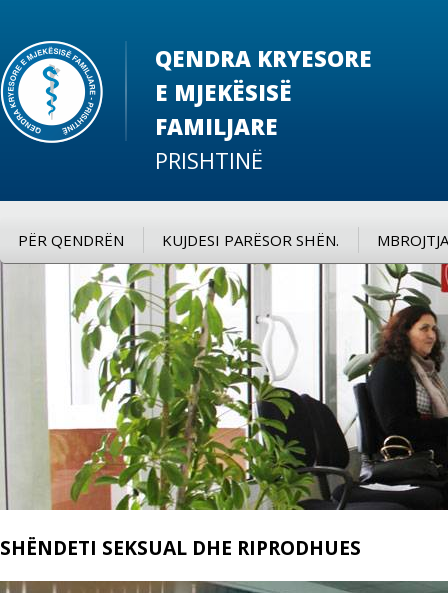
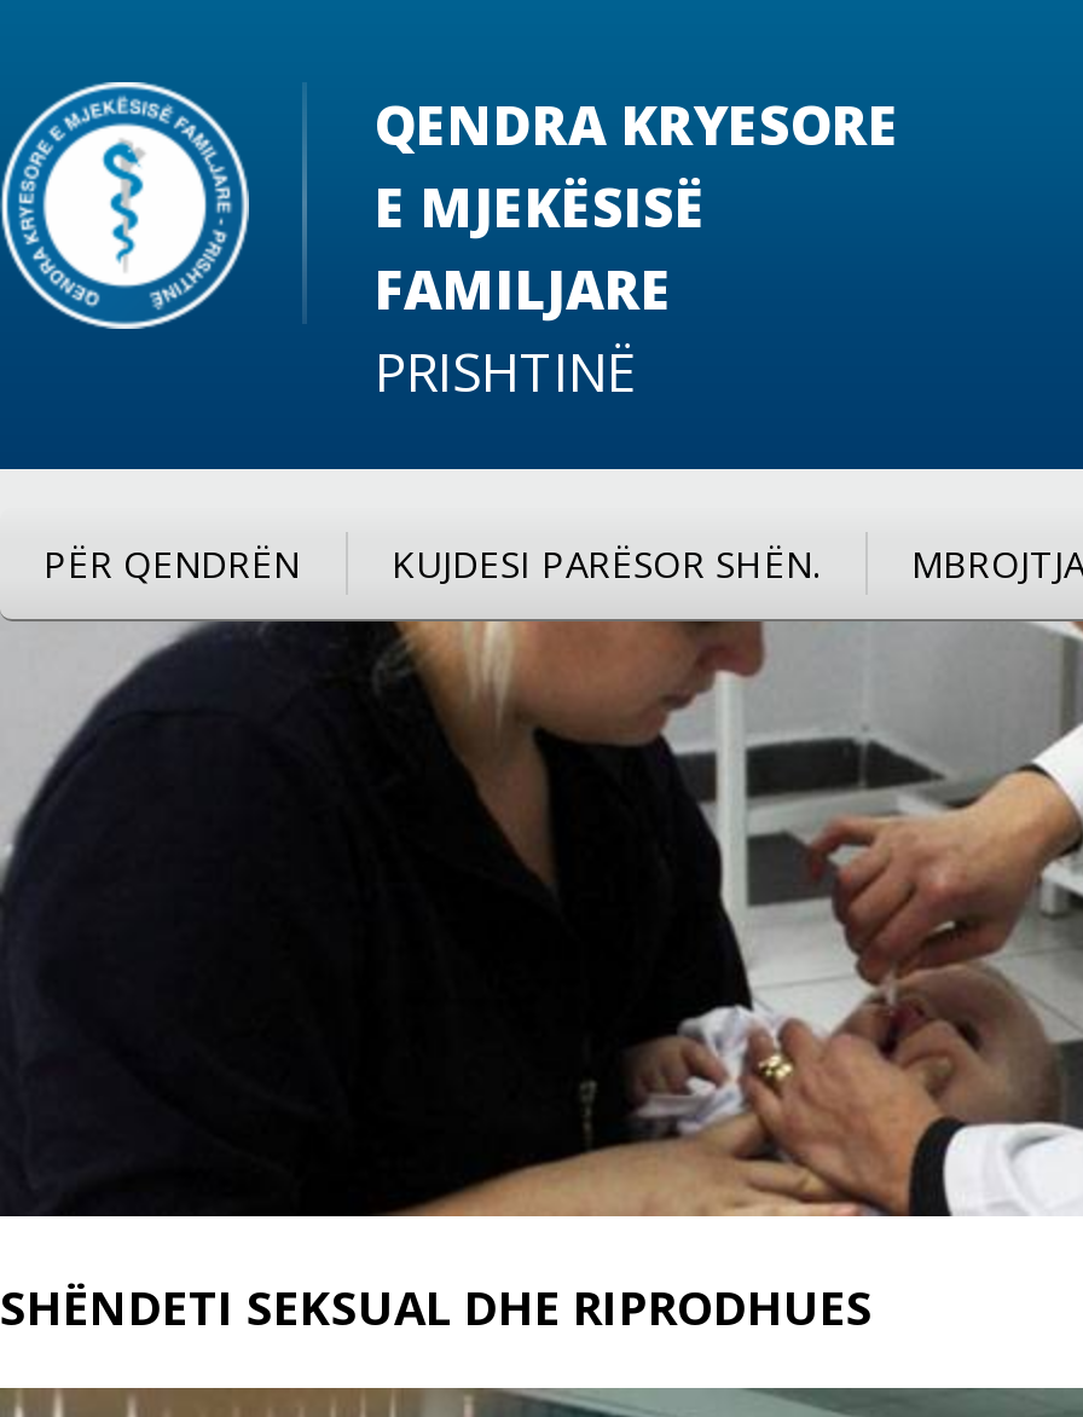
- [image]
+ [image]
